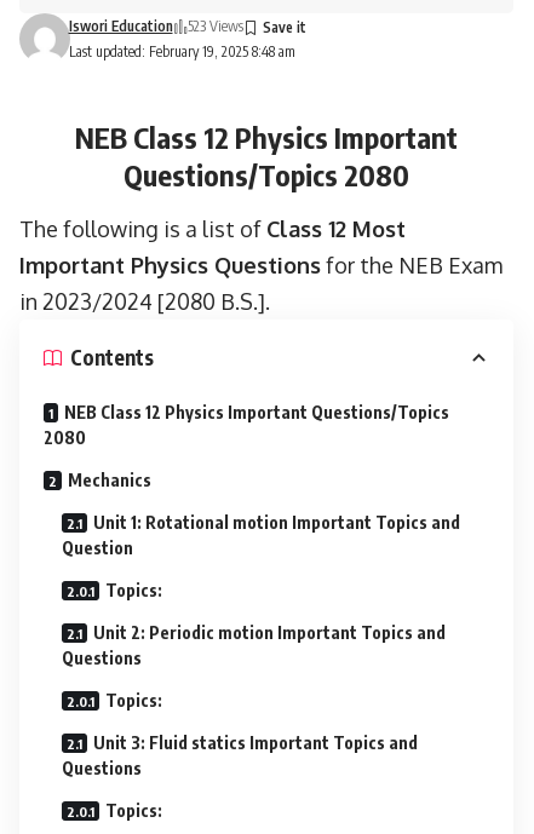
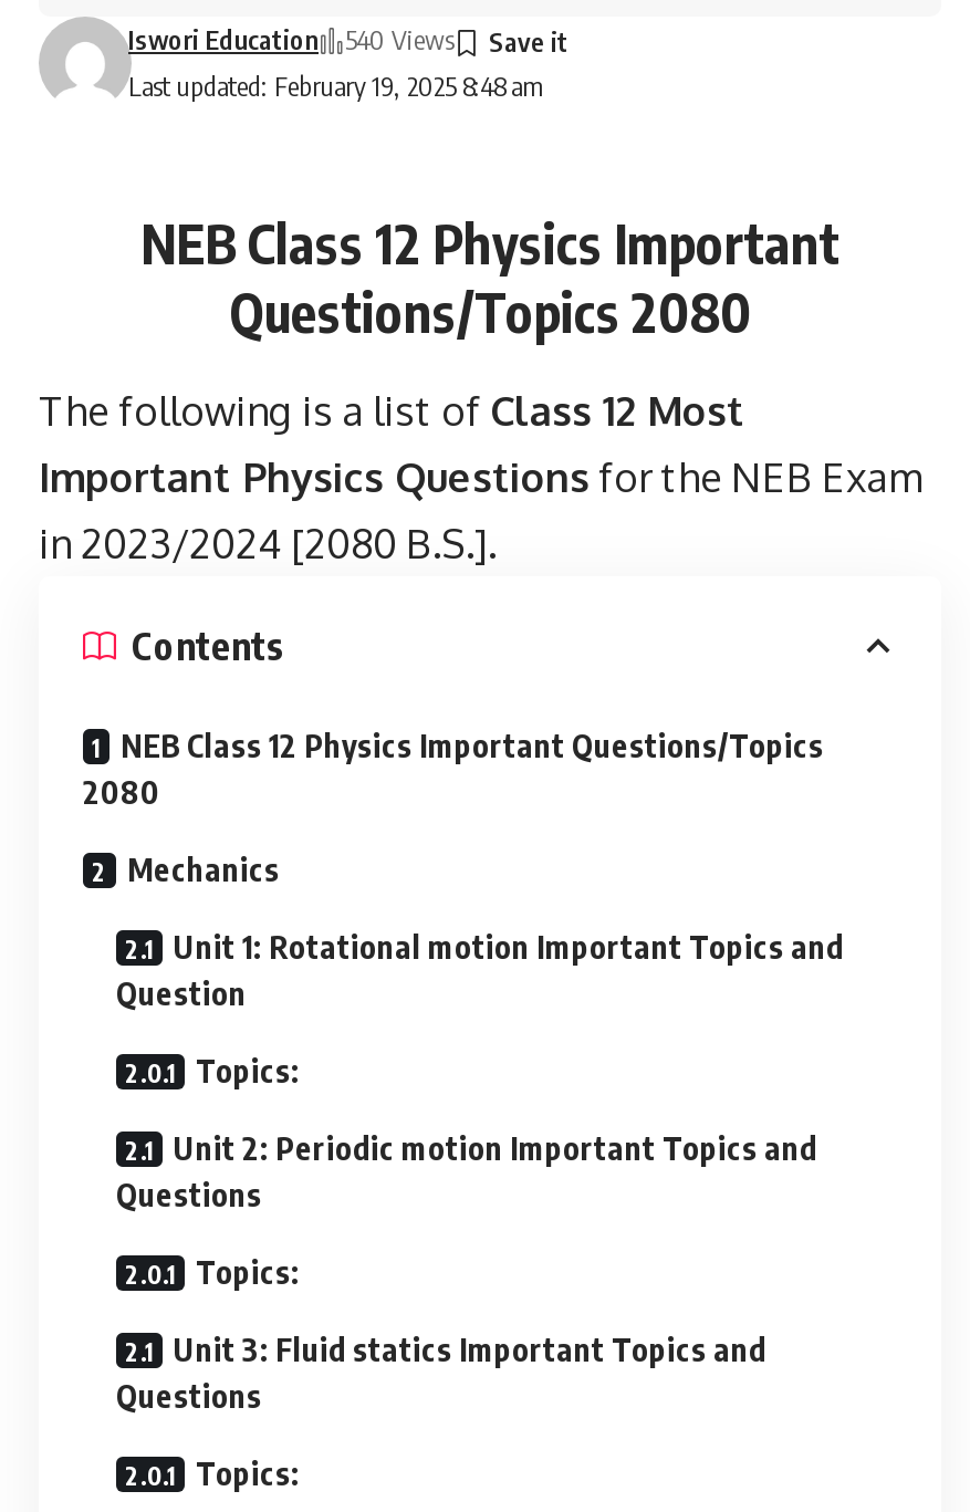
- Iswori Education 523 Views
+ Iswori Education 540 Views
